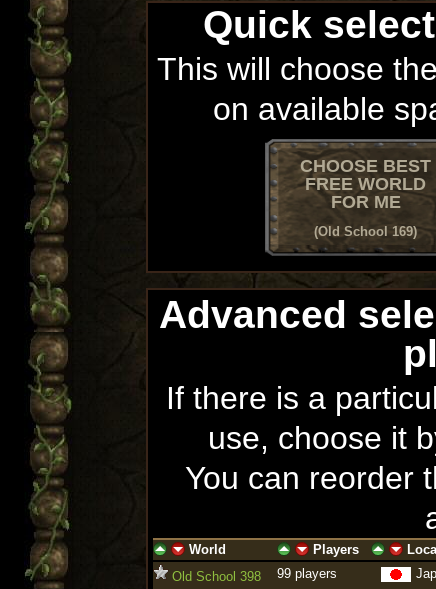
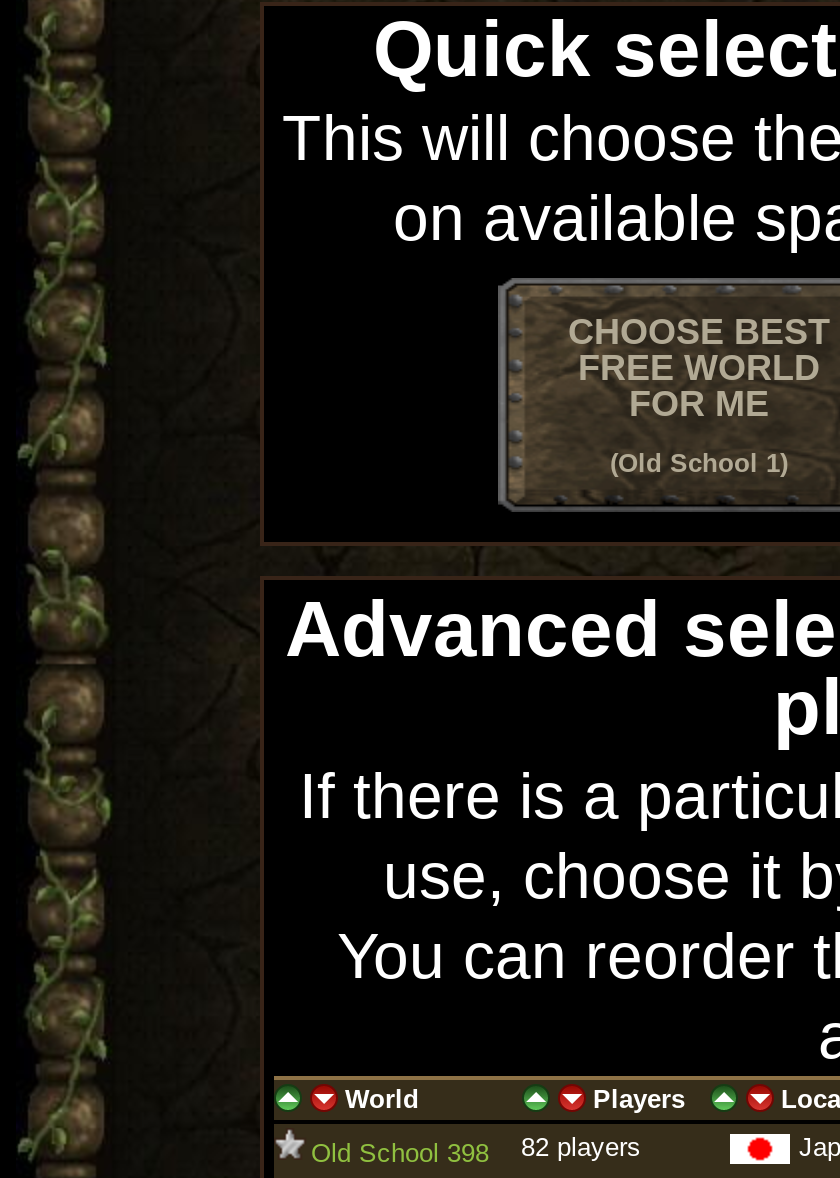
- (Old School 169)
+ (Old School 1)

- Old School 398 99 players
+ Old School 398 82 players
